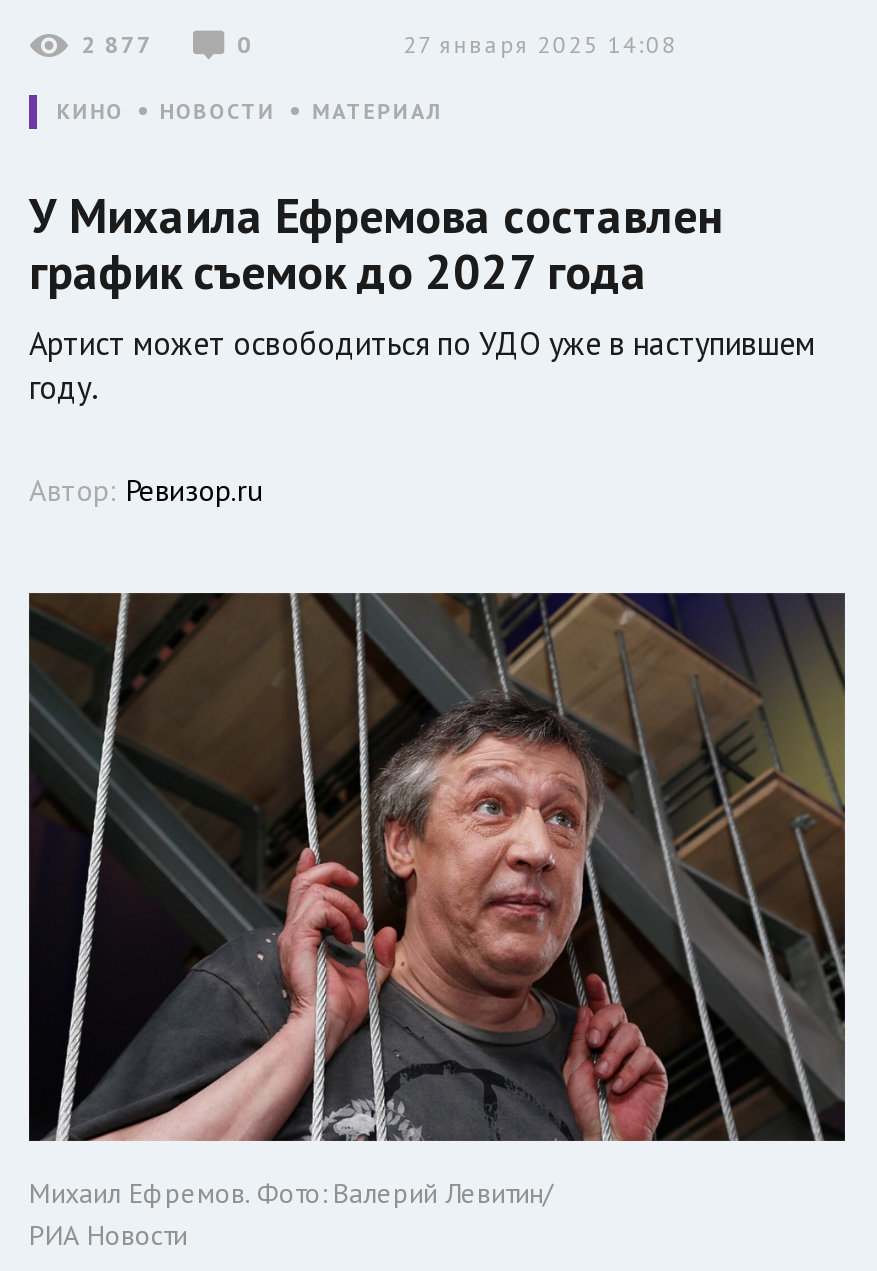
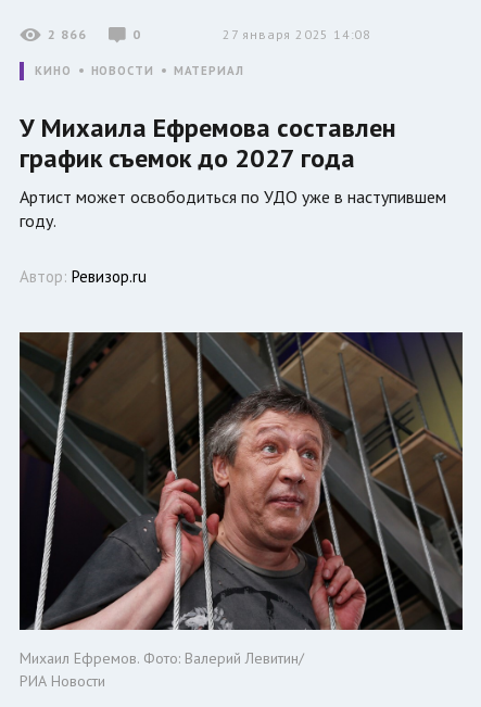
- 2 877
+ 2 866
